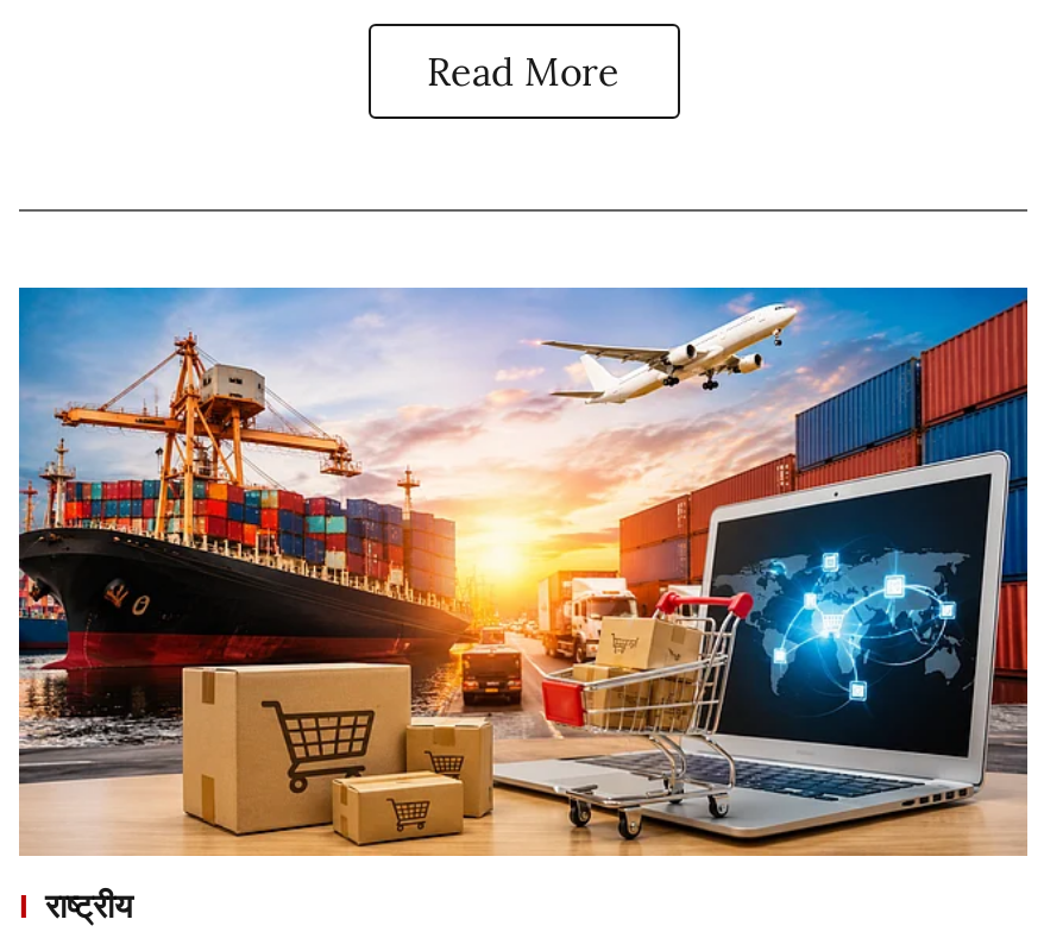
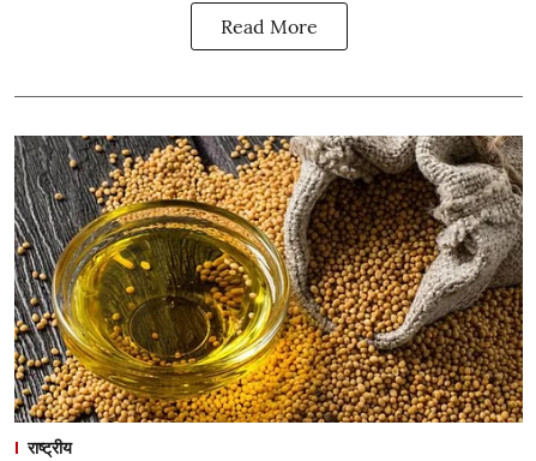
- [image]
+ [image]
